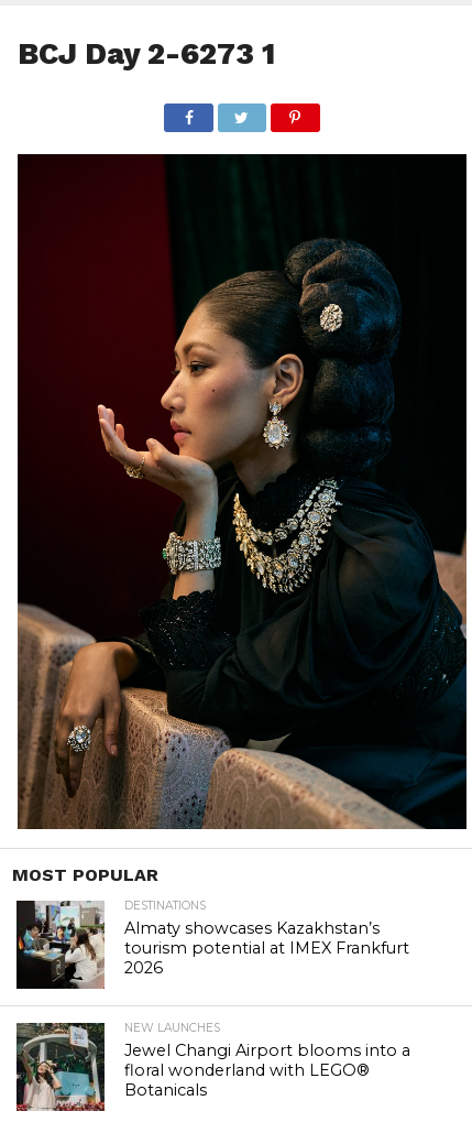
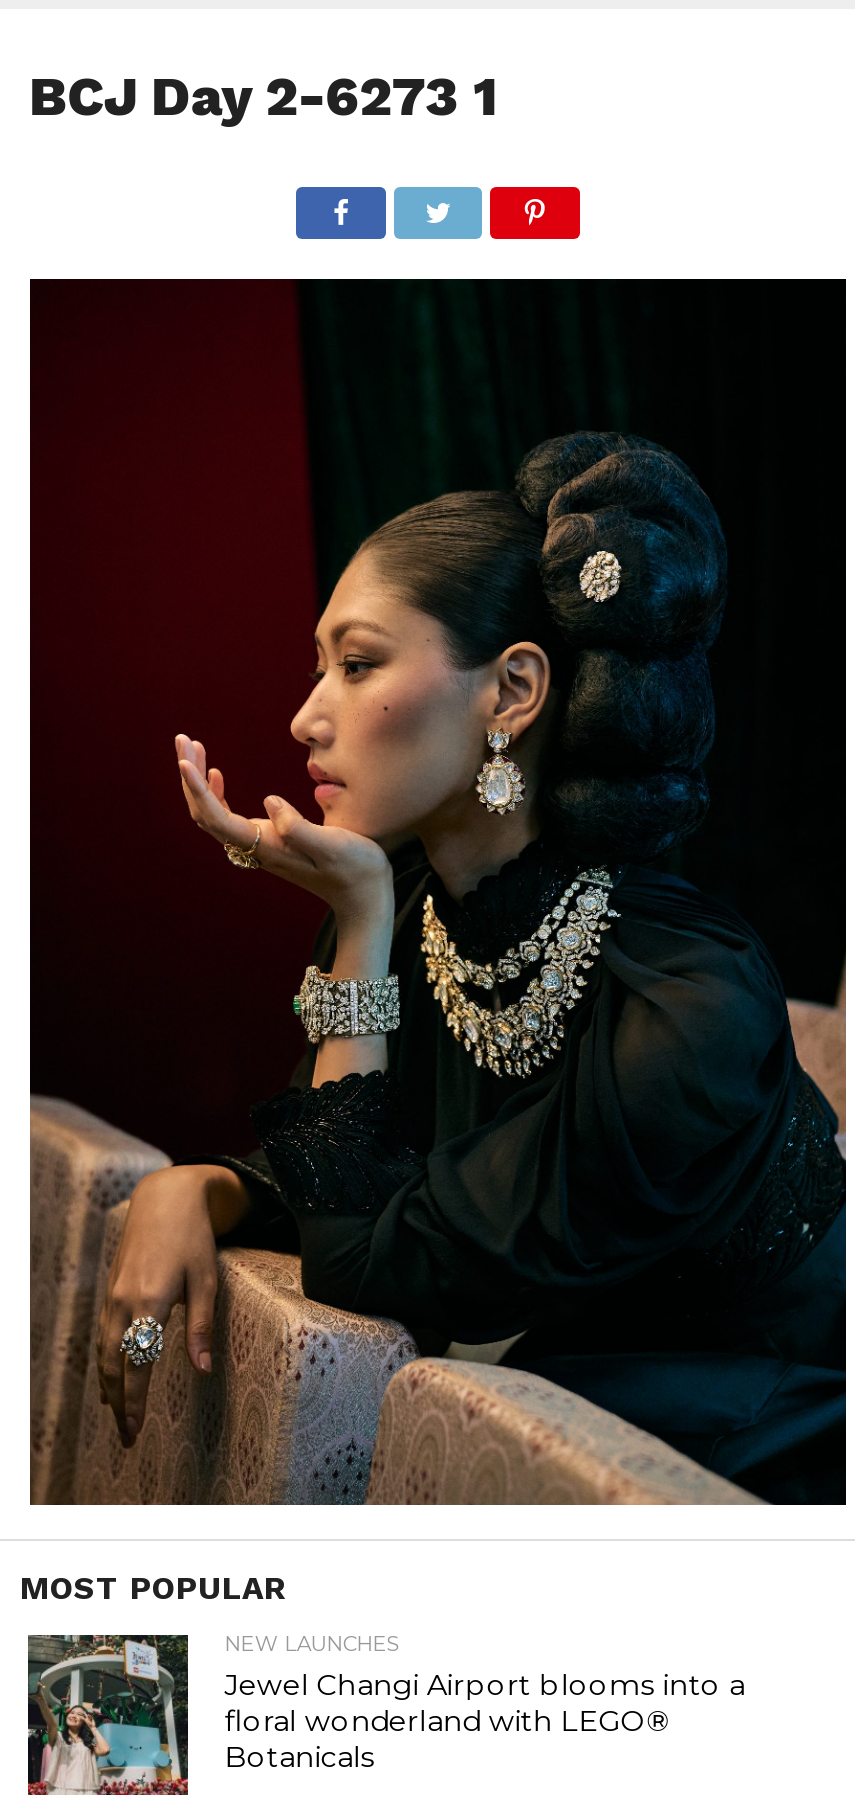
- [image]
- DESTINATIONS
- Almaty showcases Kazakhstan’s
- tourism potential at IMEX Frankfurt
- 2026
